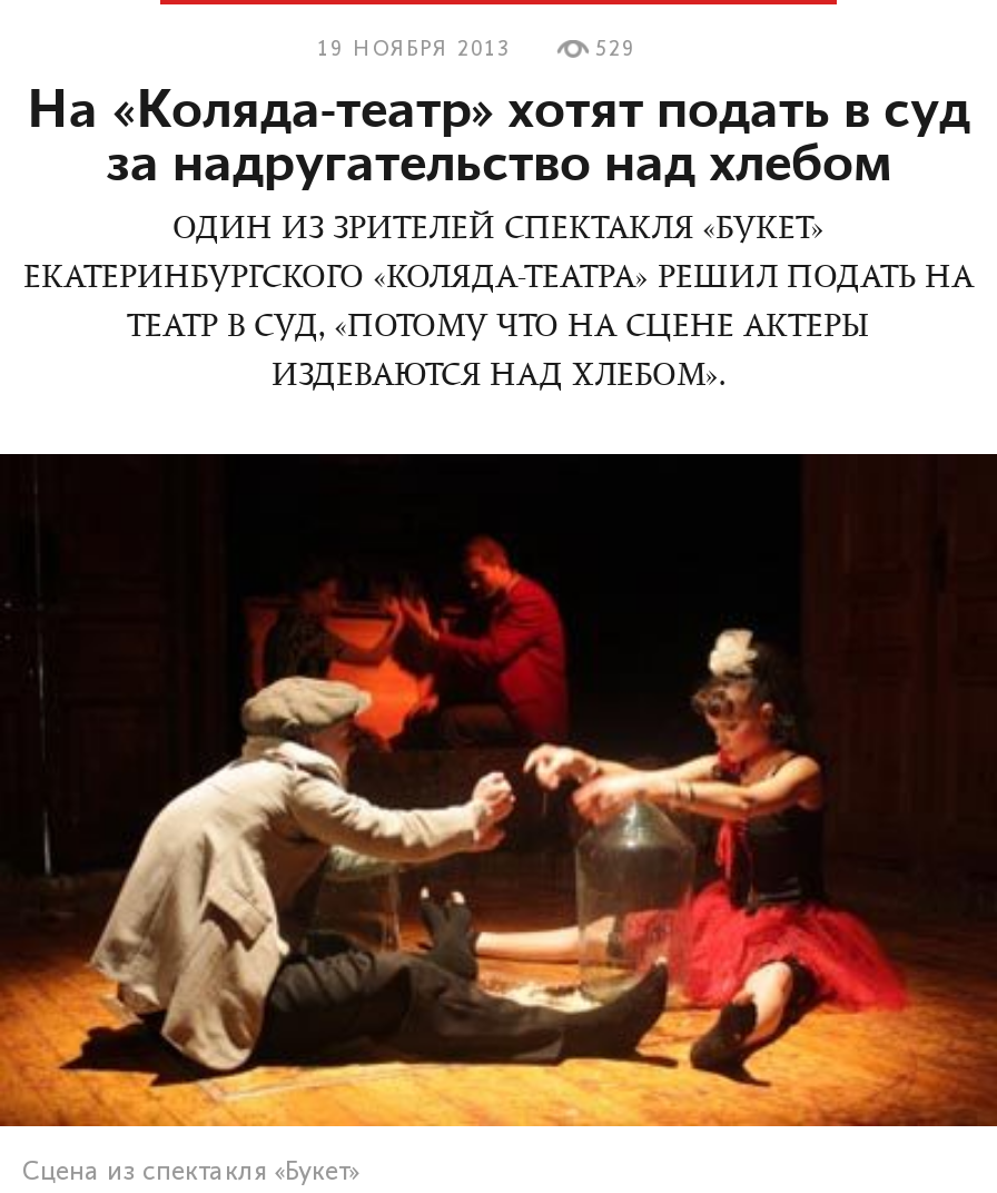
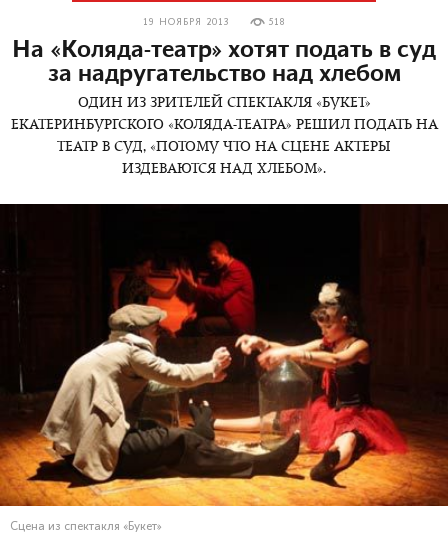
- 529
+ 518
